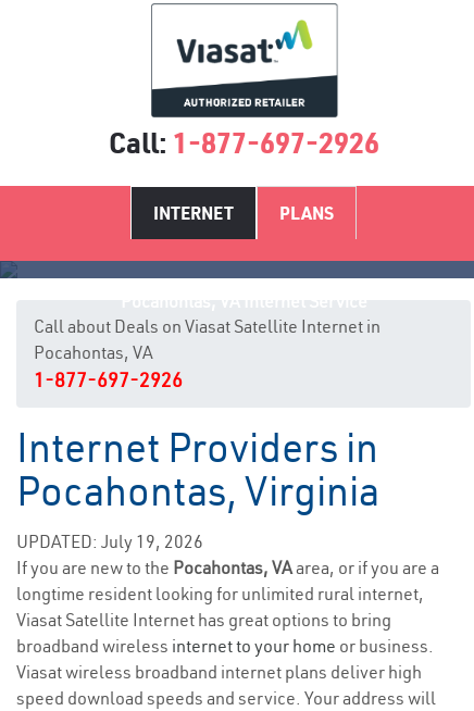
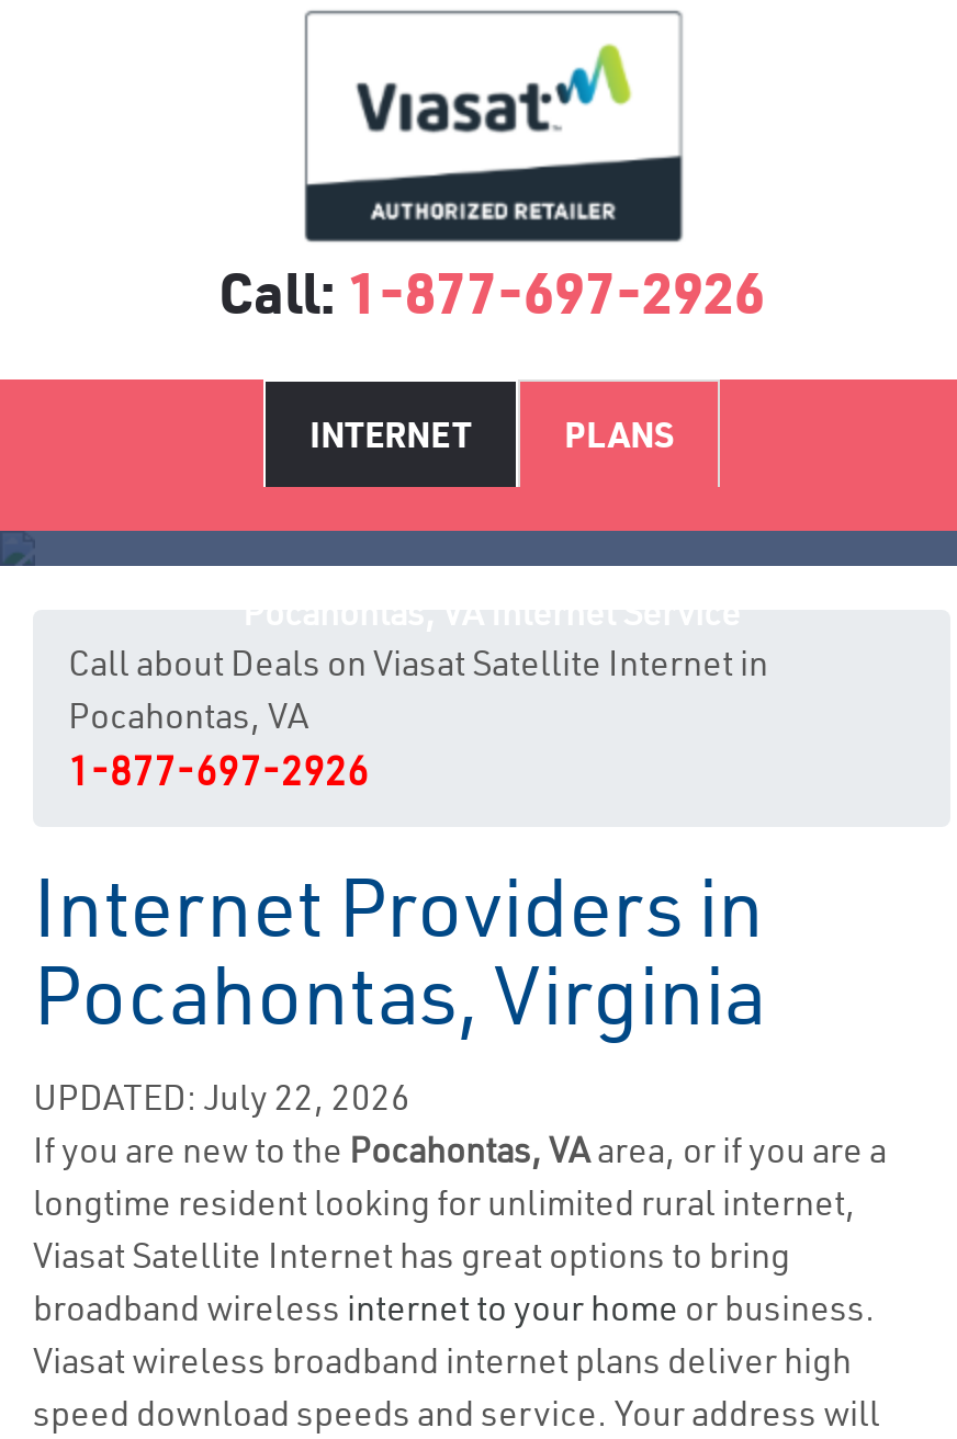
- UPDATED: July 19, 2026
+ UPDATED: July 22, 2026
